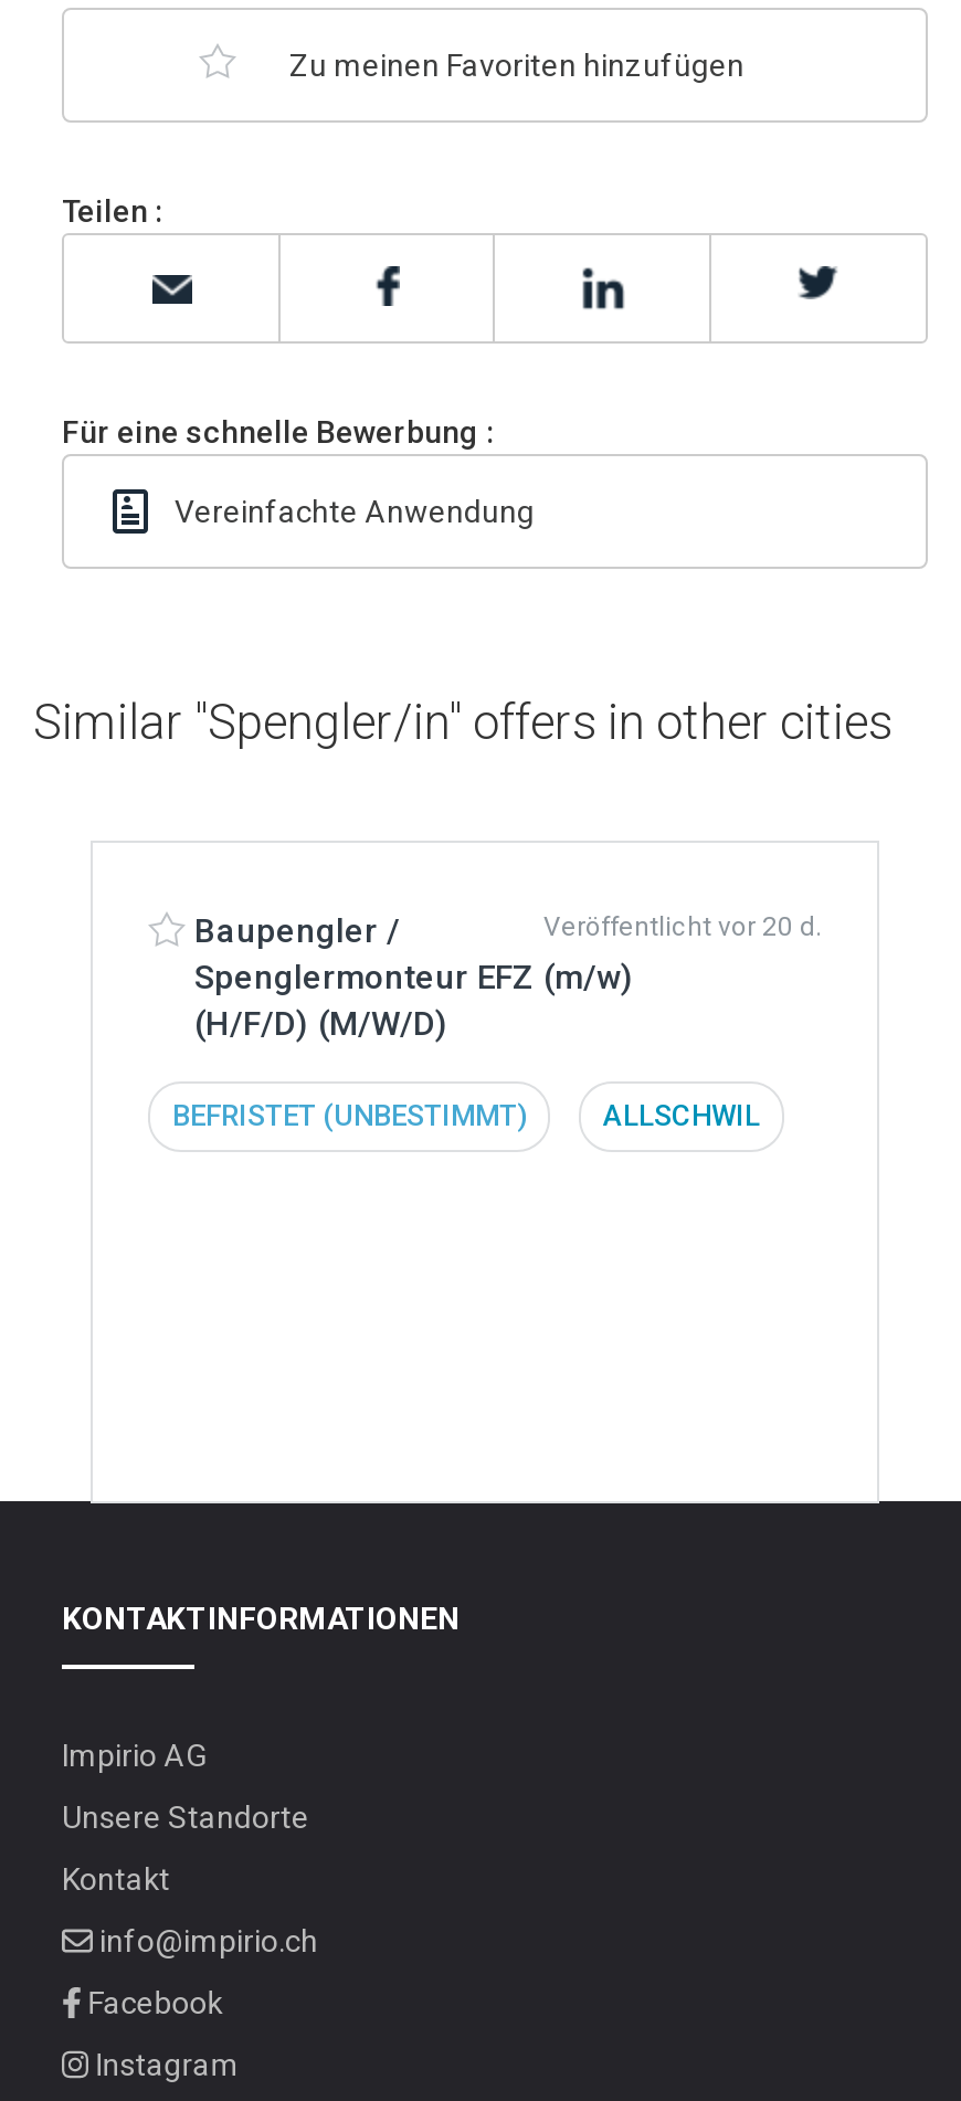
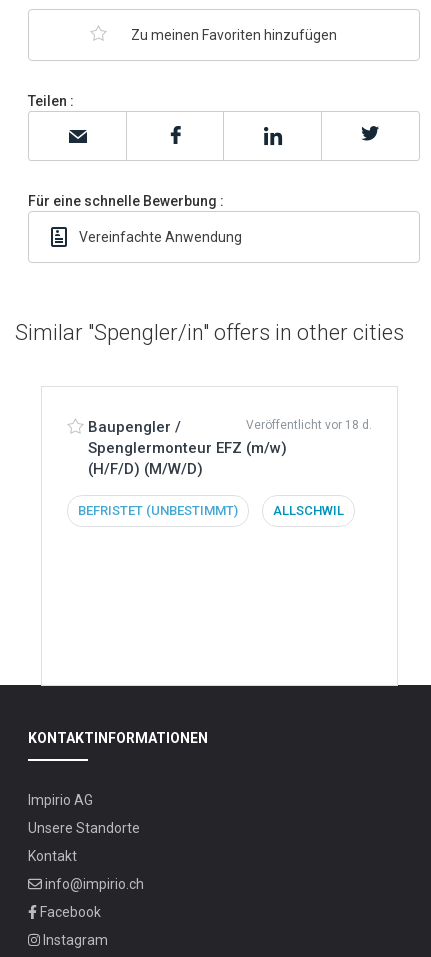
- Veröffentlicht vor 20 d.
+ Veröffentlicht vor 18 d.
